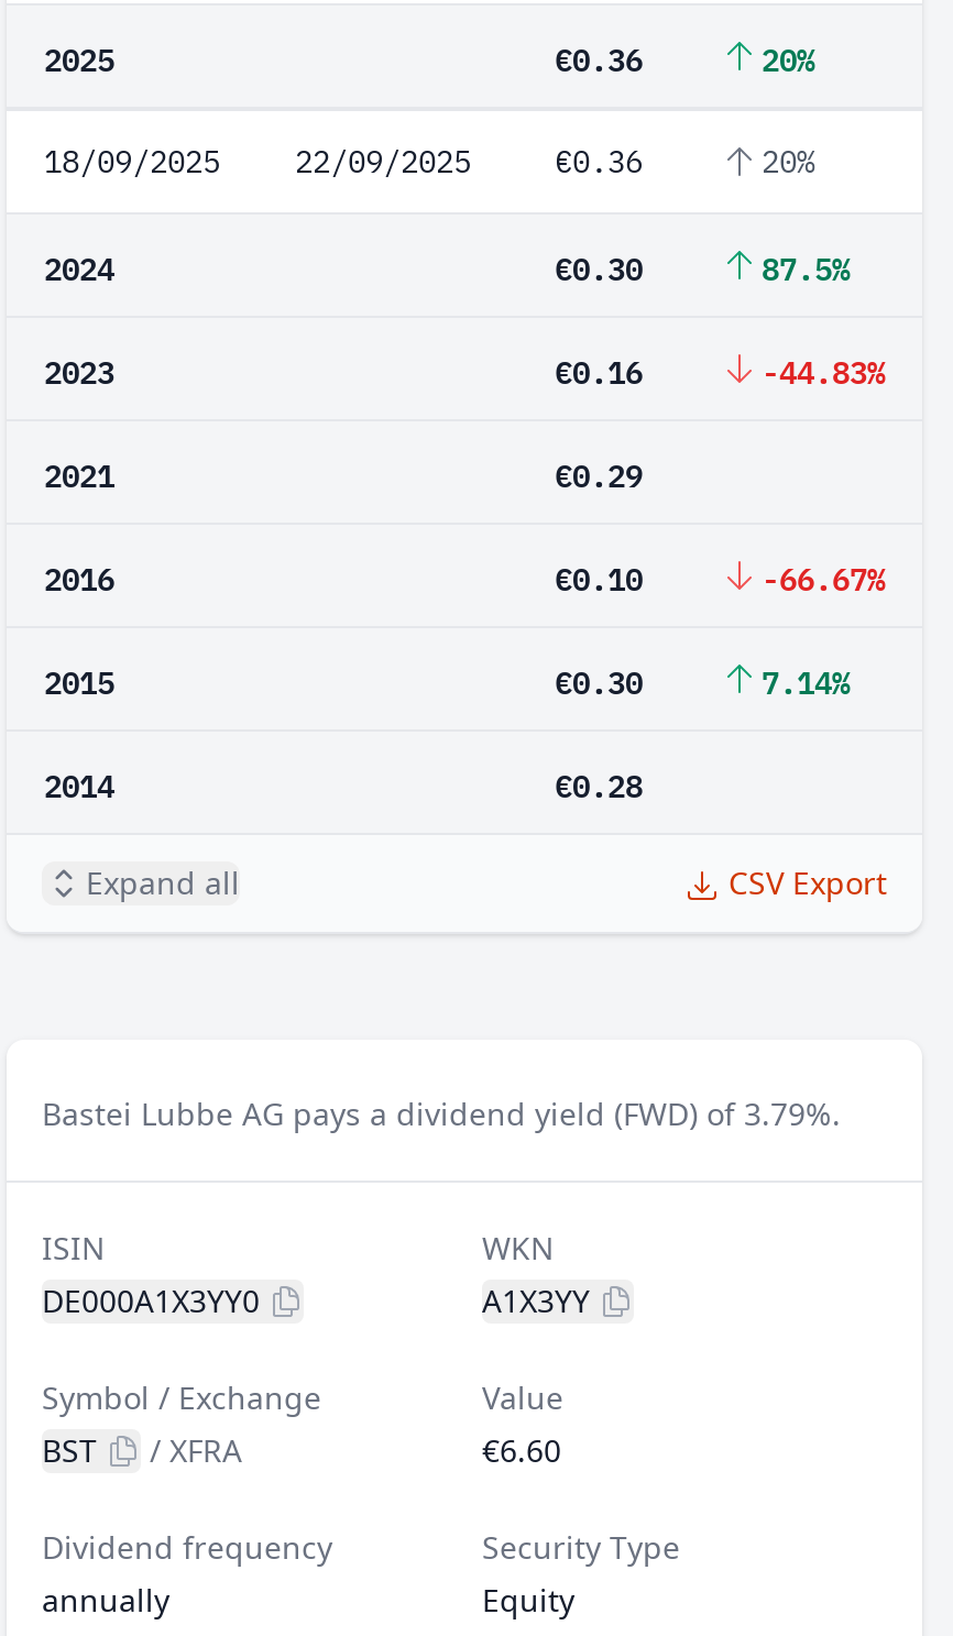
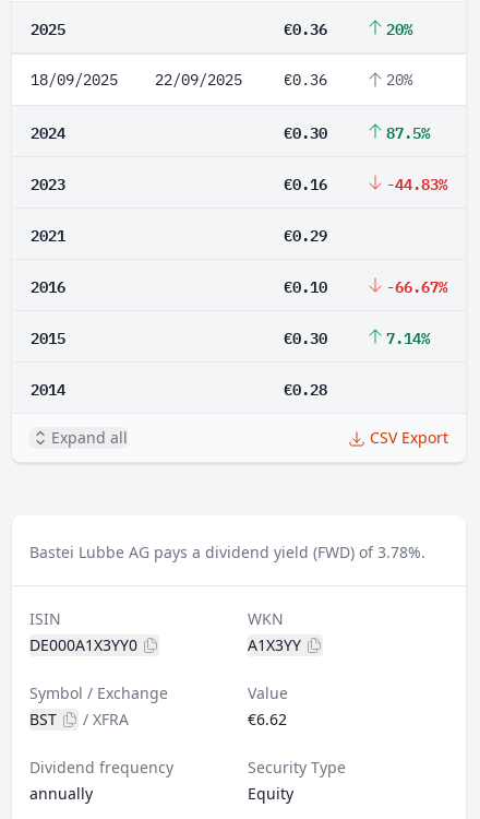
- Bastei Lubbe AG pays a dividend yield (FWD) of 3.79%.
+ Bastei Lubbe AG pays a dividend yield (FWD) of 3.78%.

- €6.60
+ €6.62
